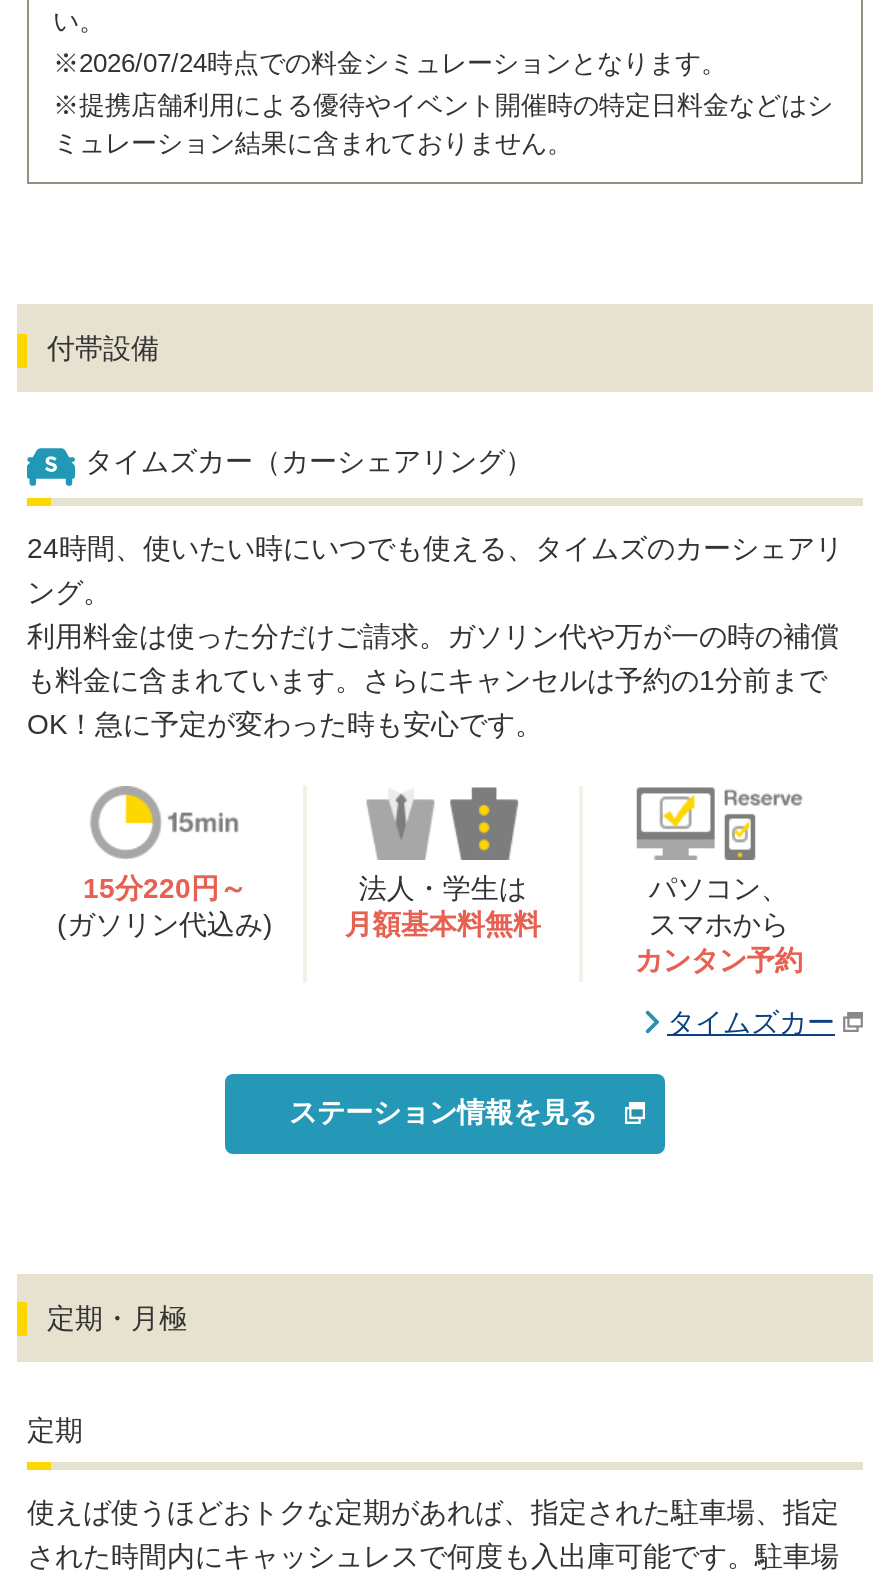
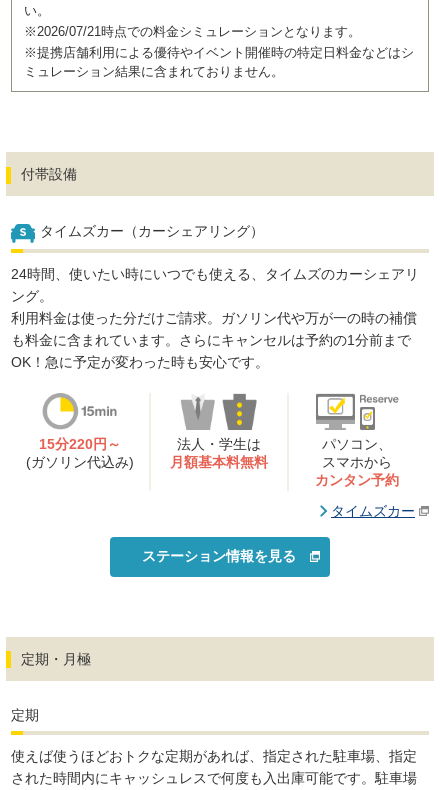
- ※2026/07/24時点での料金シミュレーションとなります。
+ ※2026/07/21時点での料金シミュレーションとなります。
